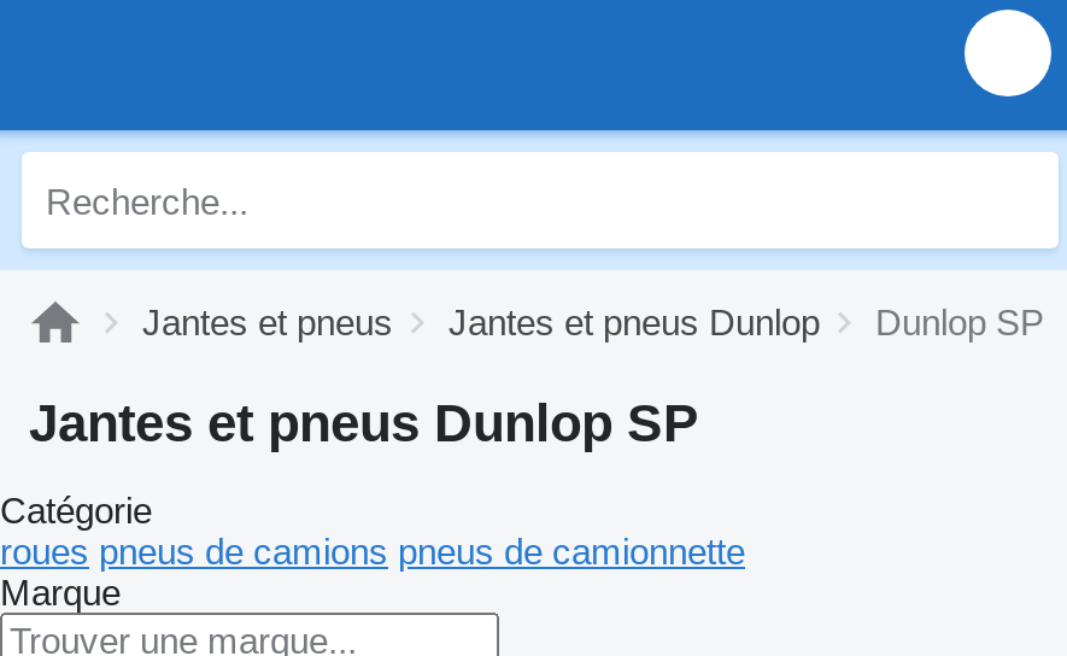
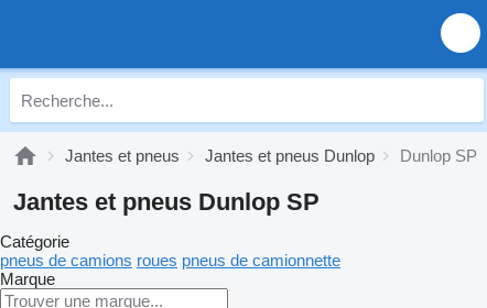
- roues pneus de camions pneus de camionnette
+ pneus de camions roues pneus de camionnette
